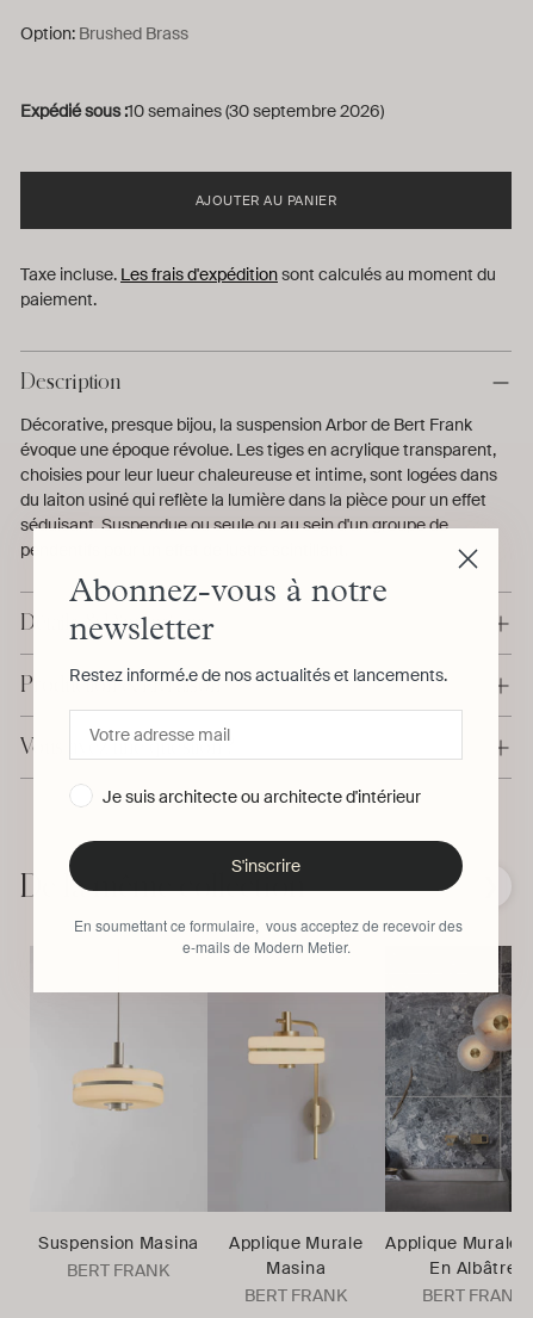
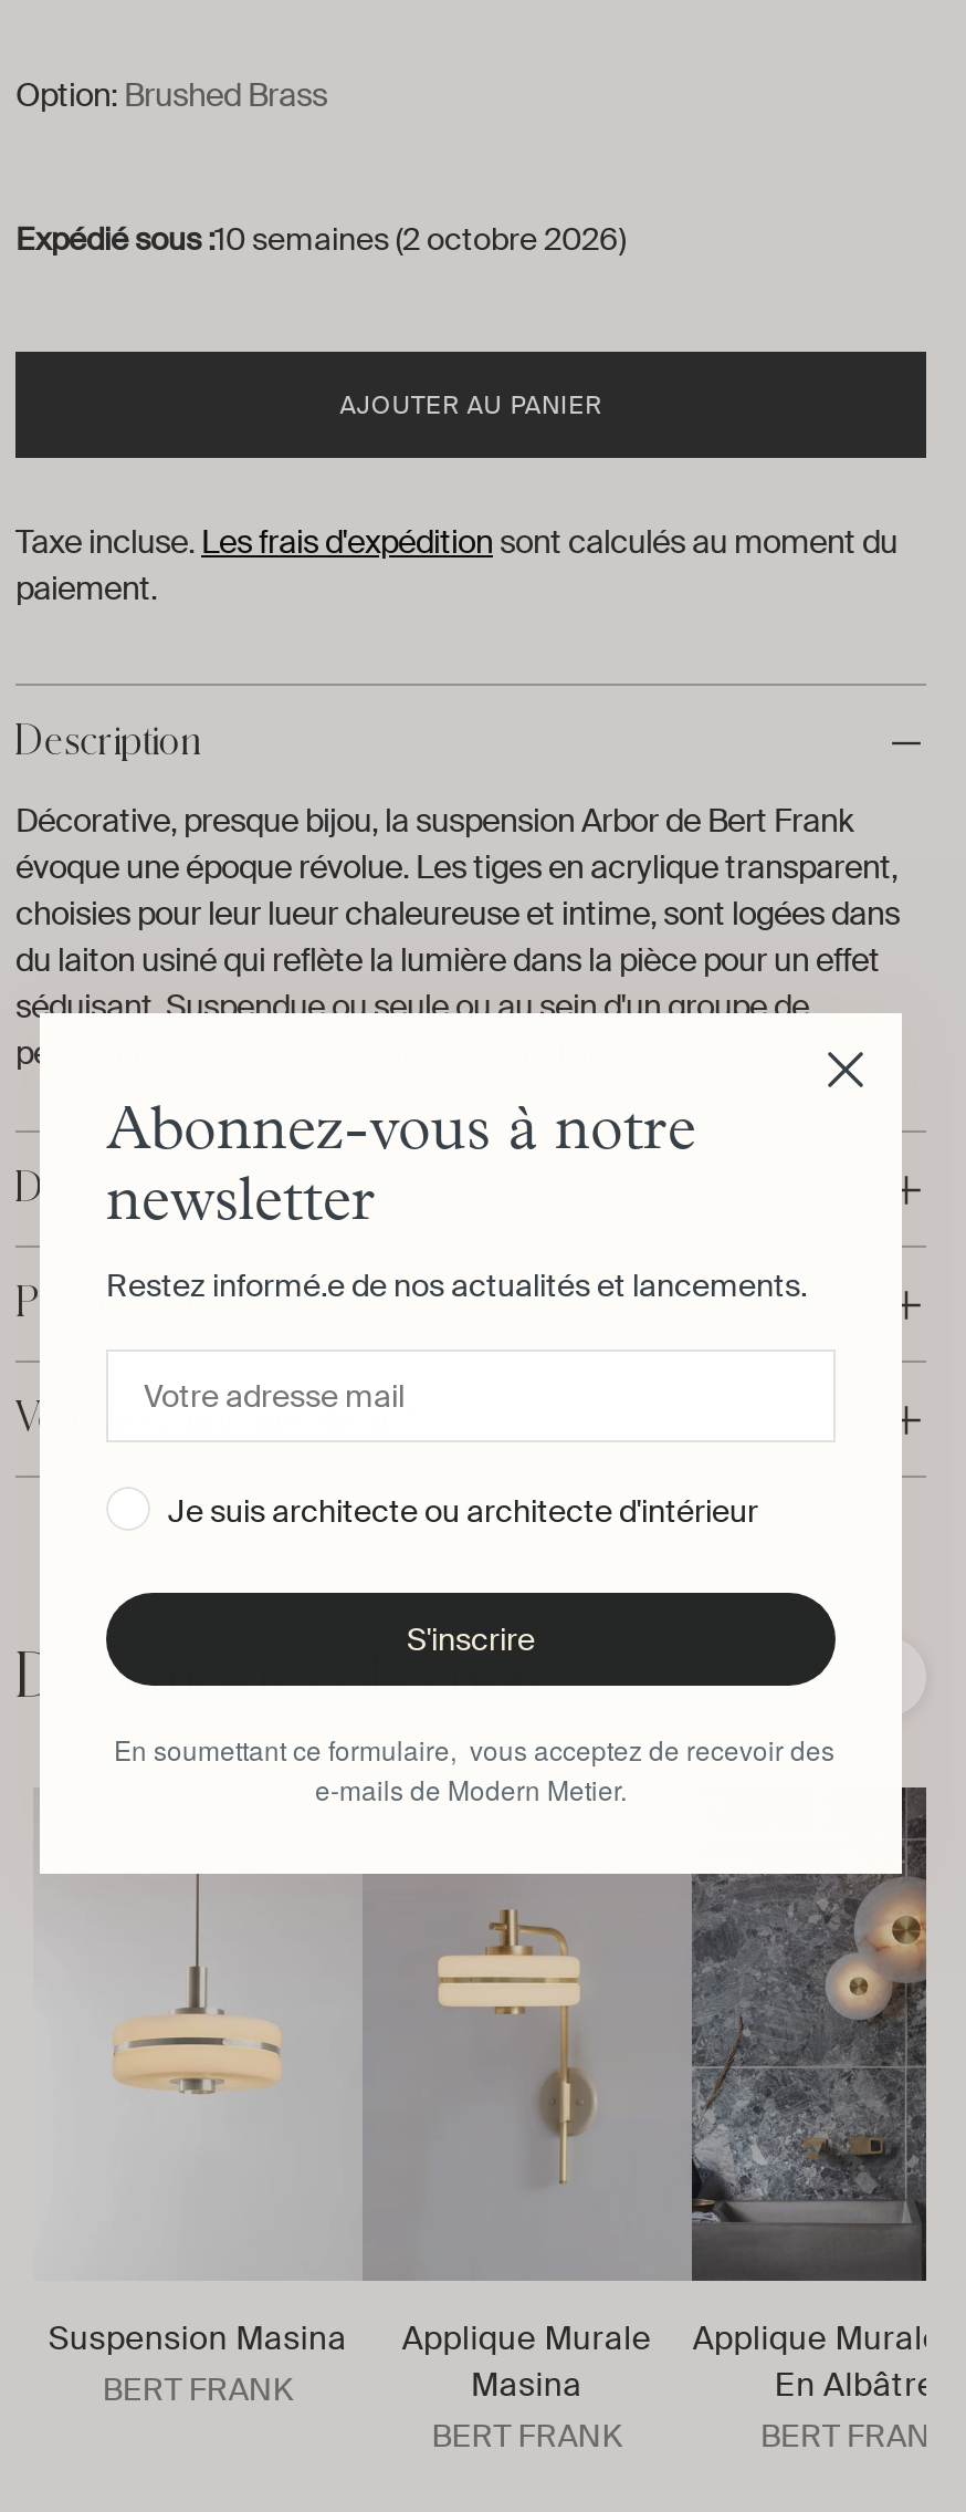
- Expédié sous : 10 semaines (30 septembre 2026)
+ Expédié sous : 10 semaines (2 octobre 2026)
